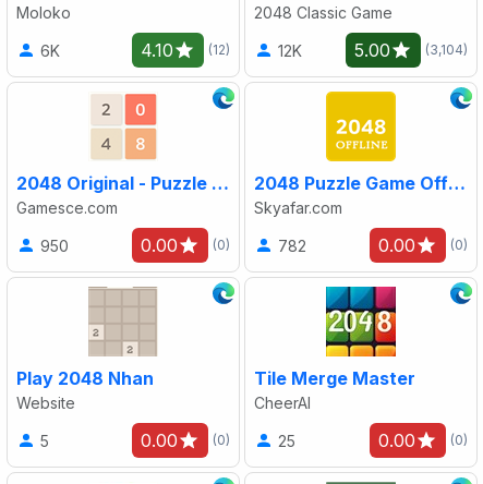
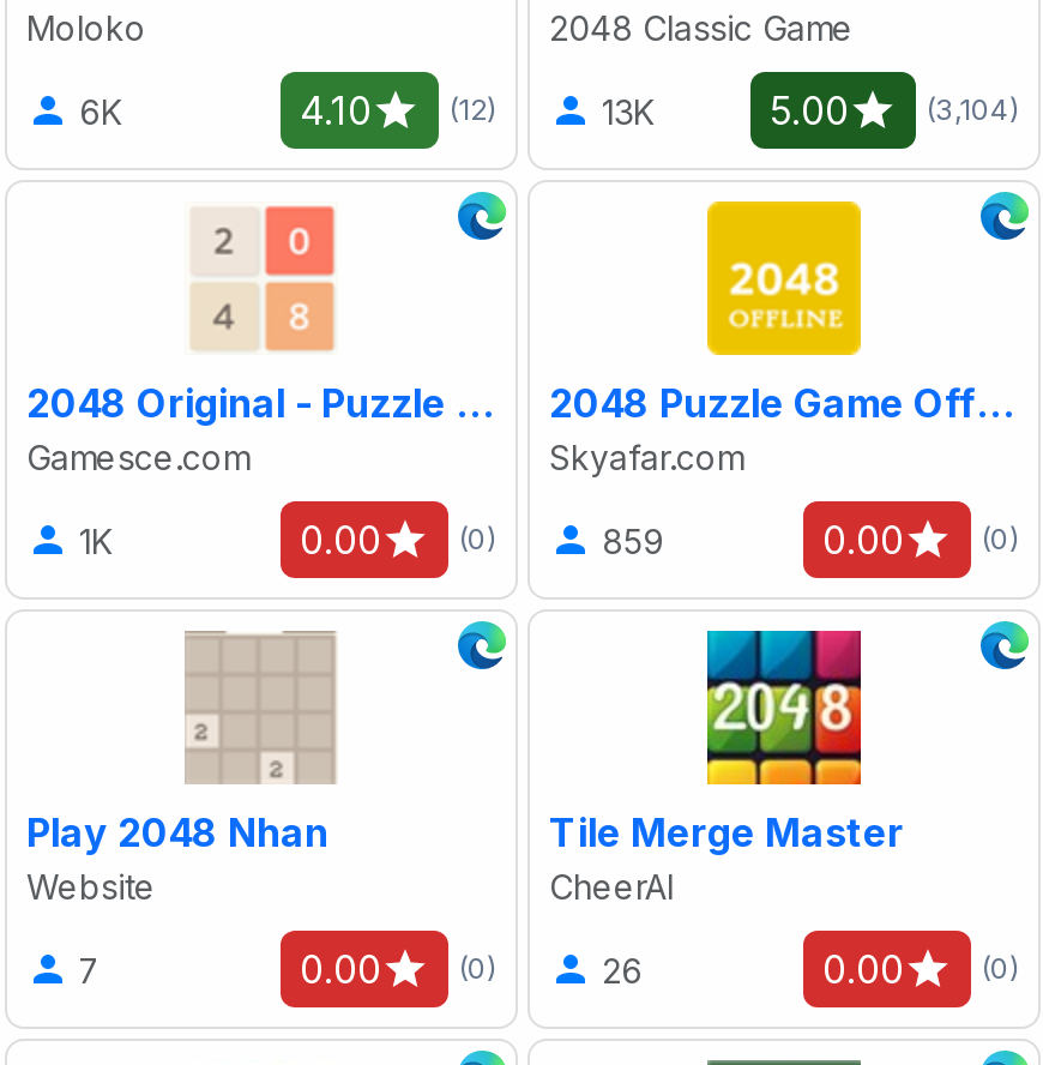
- 12K
+ 13K

- 950
+ 1K

- 782
+ 859

- 5
+ 7

- 25
+ 26
